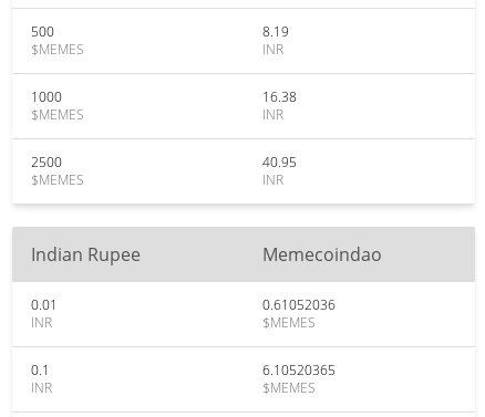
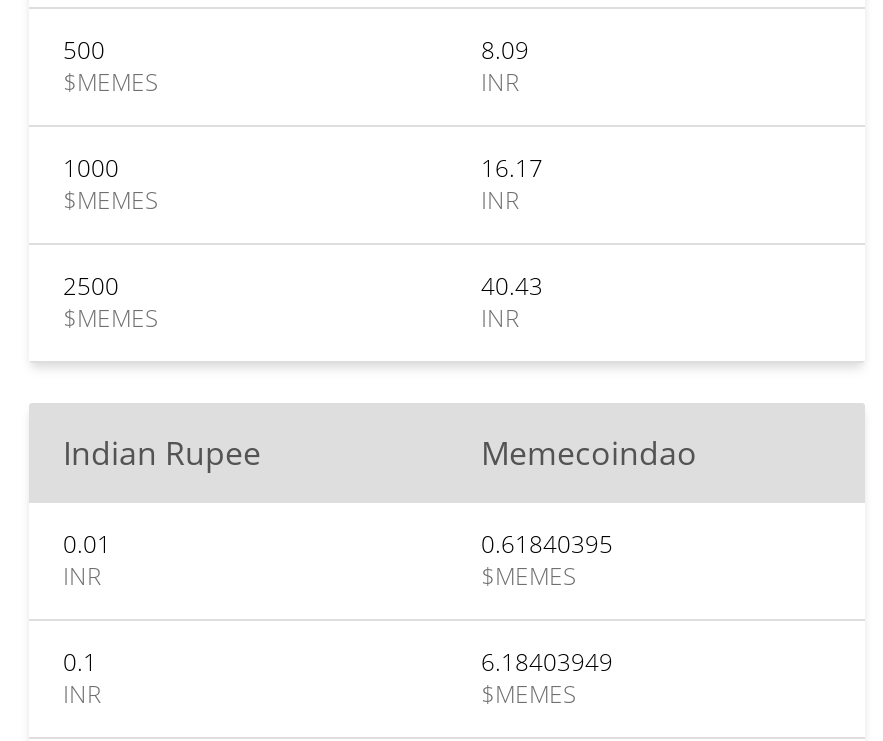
- 8.19
+ 8.09

- 16.38
+ 16.17

- 40.95
+ 40.43

- 0.61052036
+ 0.61840395

- 6.10520365
+ 6.18403949
